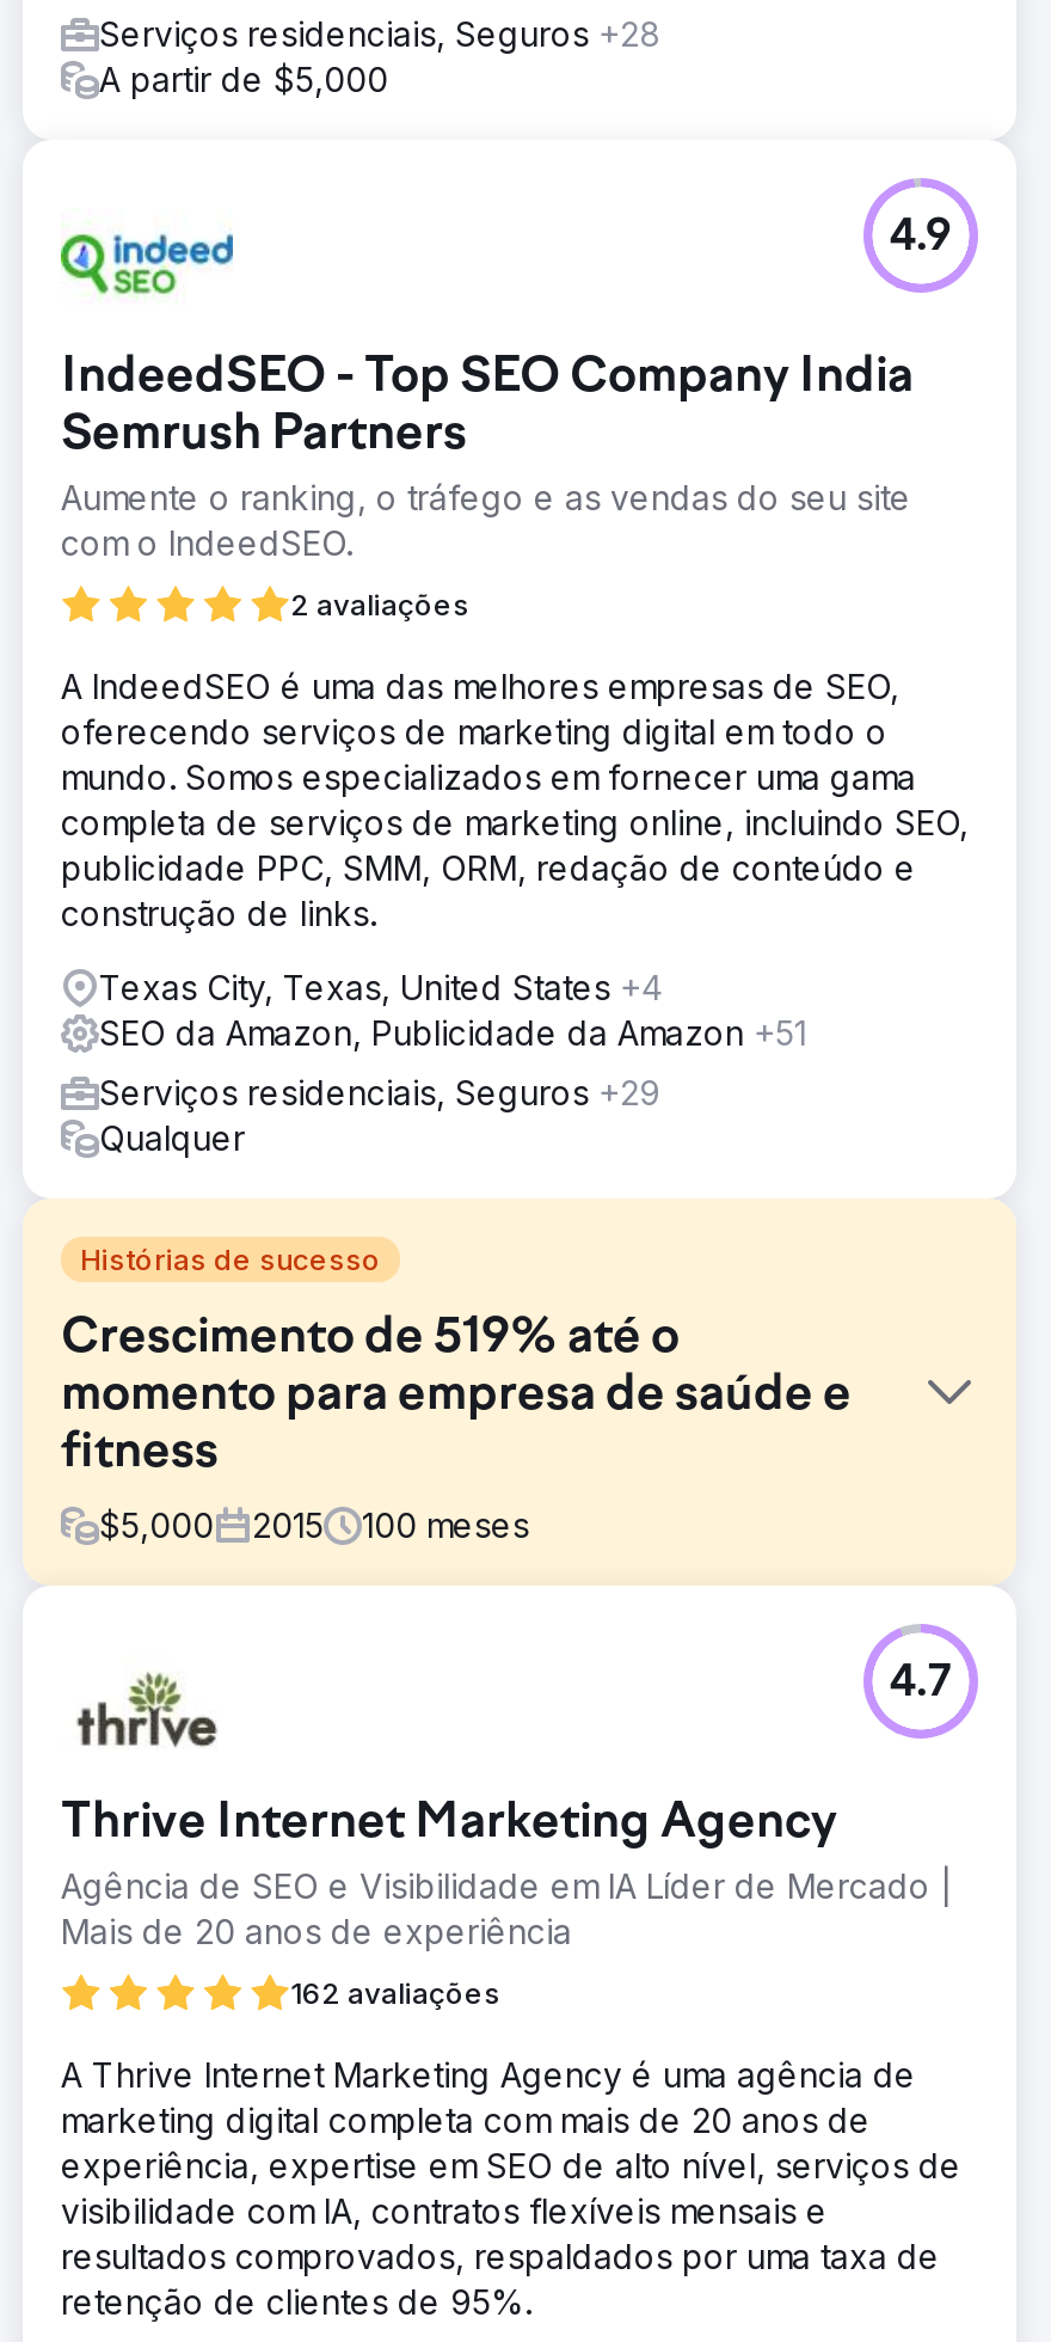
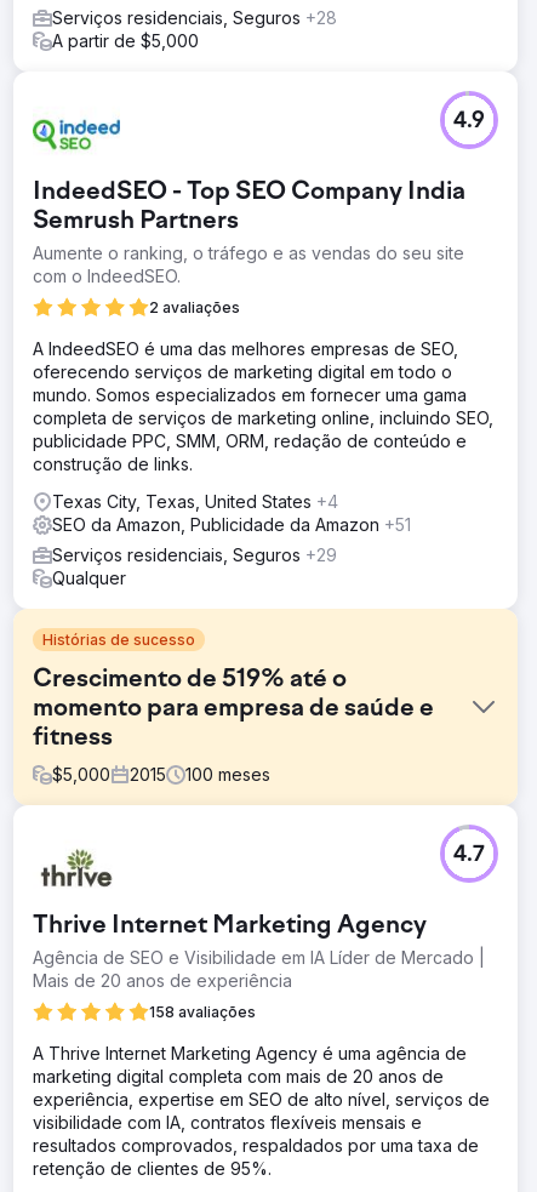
- 162 avaliações
+ 158 avaliações
